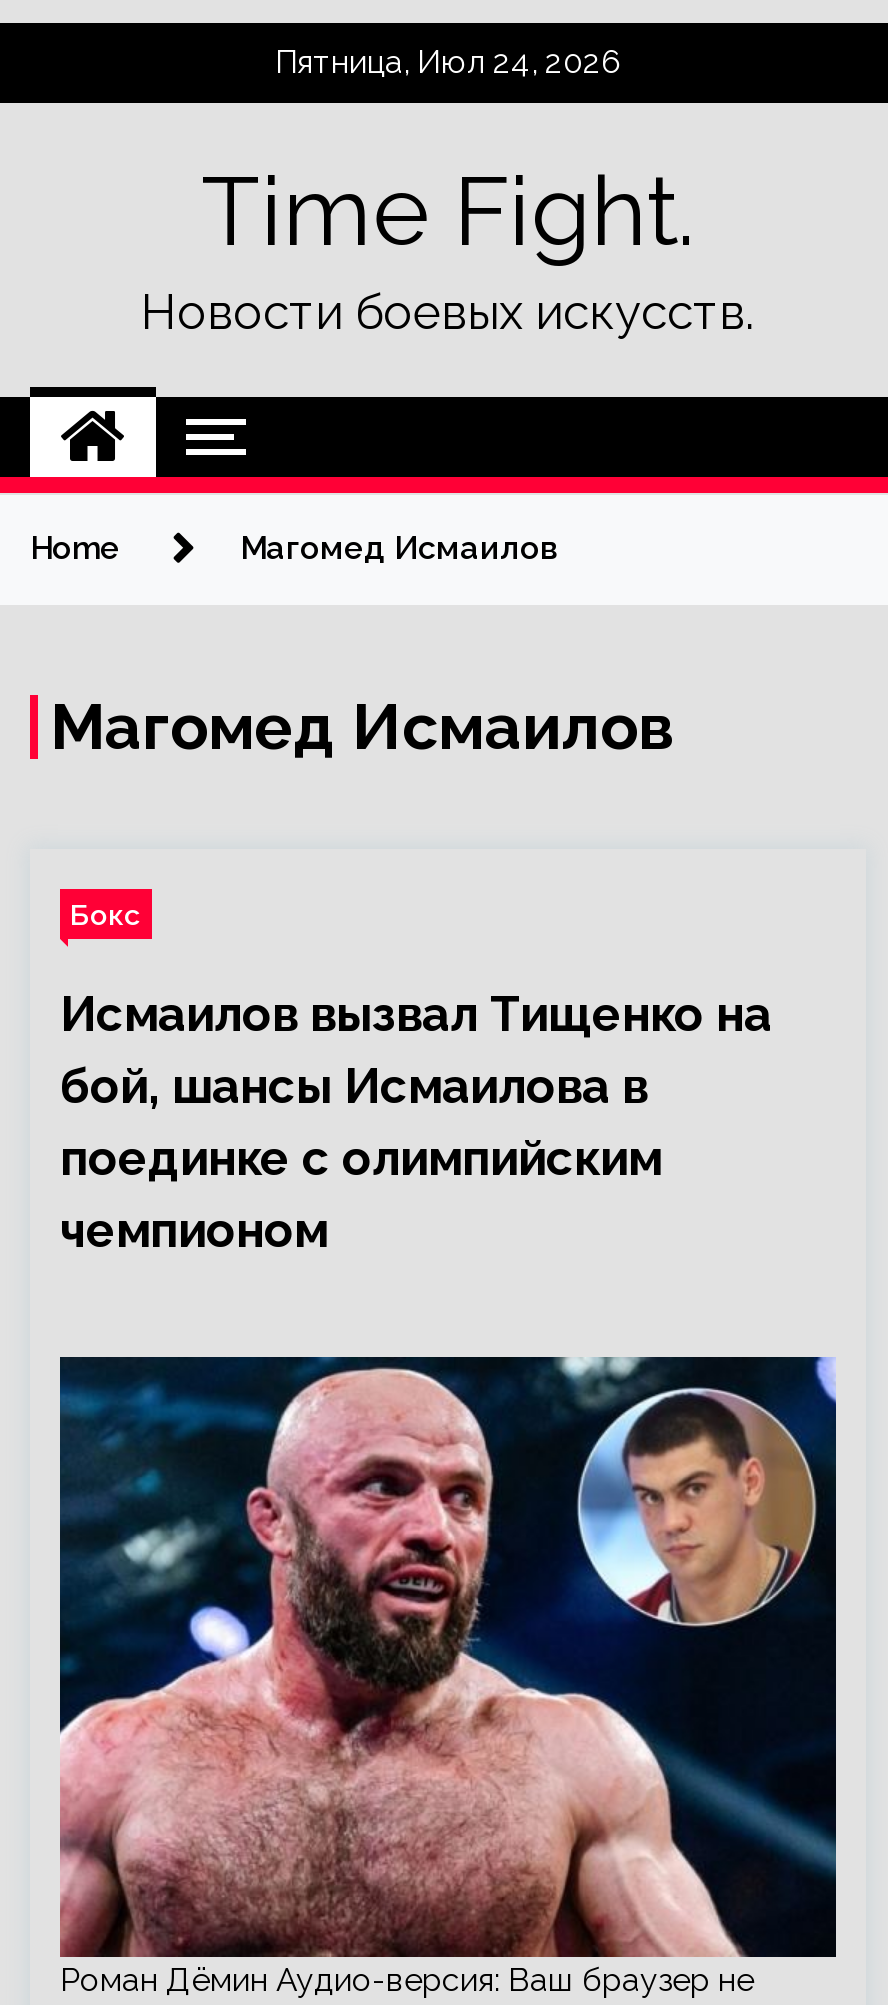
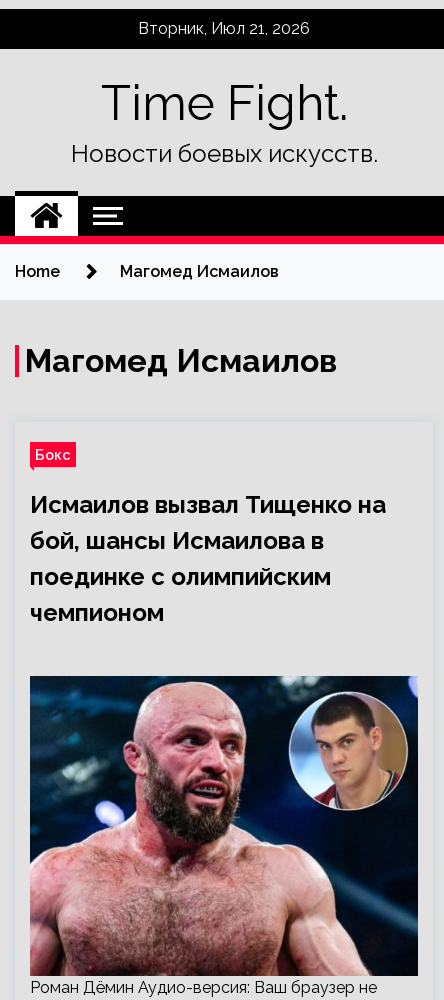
- Пятница, Июл 24, 2026
+ Вторник, Июл 21, 2026
